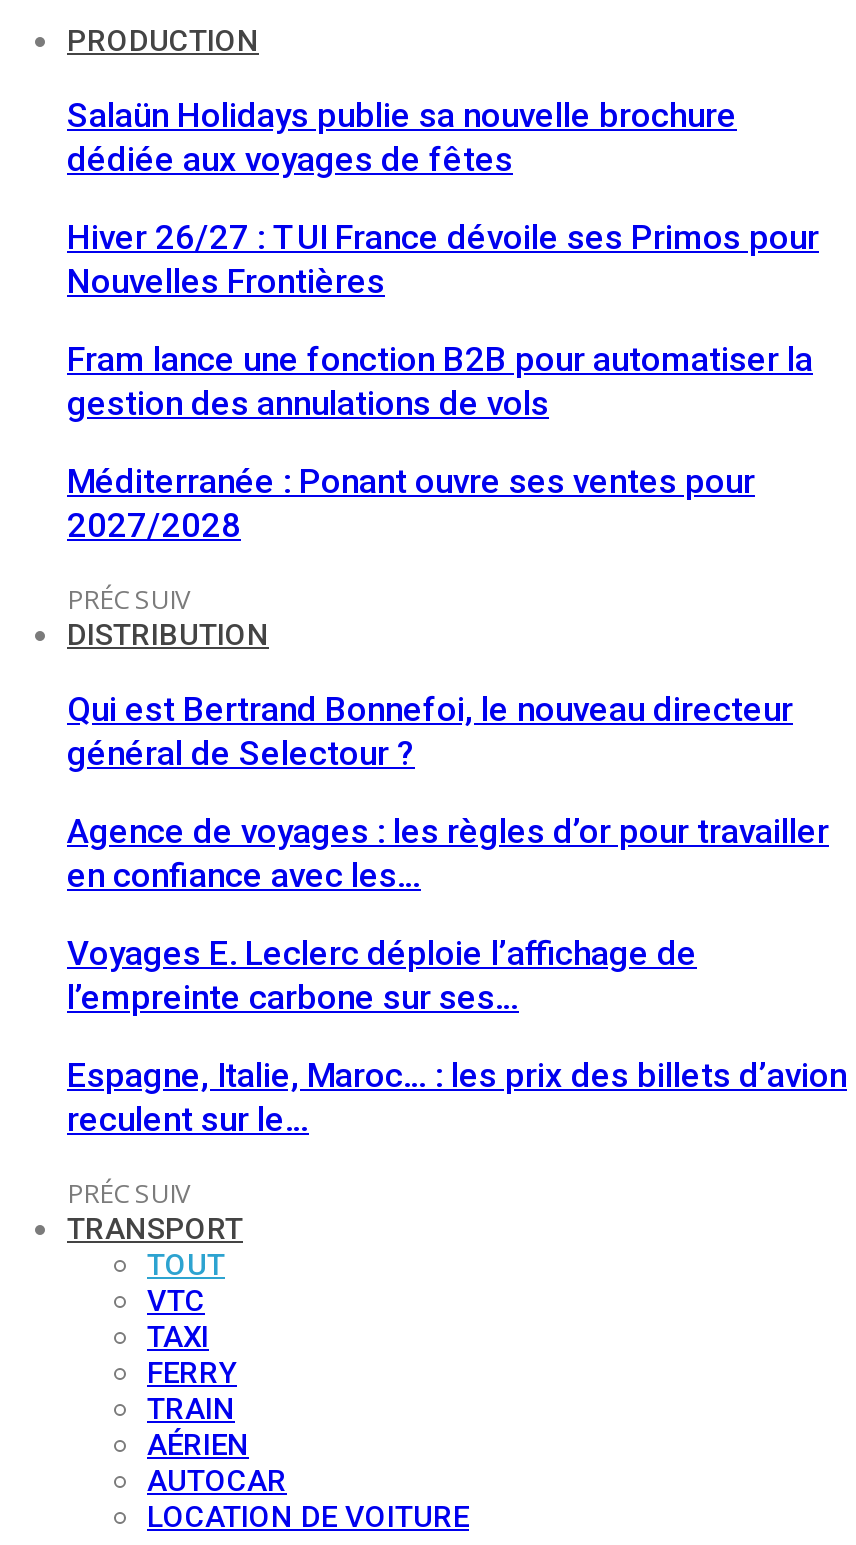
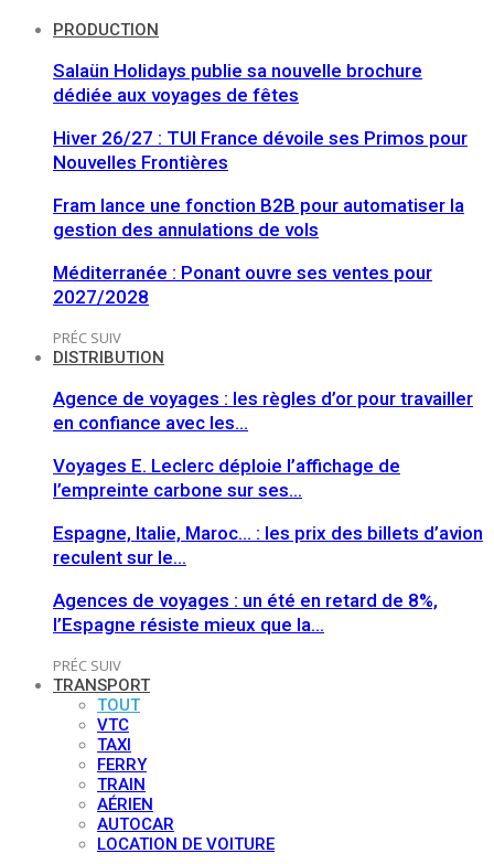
- Qui est Bertrand Bonnefoi, le nouveau directeur
- général de Selectour ?

moved up: Agence de voyages : les règles d’or pour travailler | en confiance avec les… | Voyages E. Leclerc déploie l’affichage de | l’empreinte carbone sur ses… | Espagne, Italie, Maroc… : les prix des billets d’avion | reculent sur le…

+ Agences de voyages : un été en retard de 8%,
+ l’Espagne résiste mieux que la…
